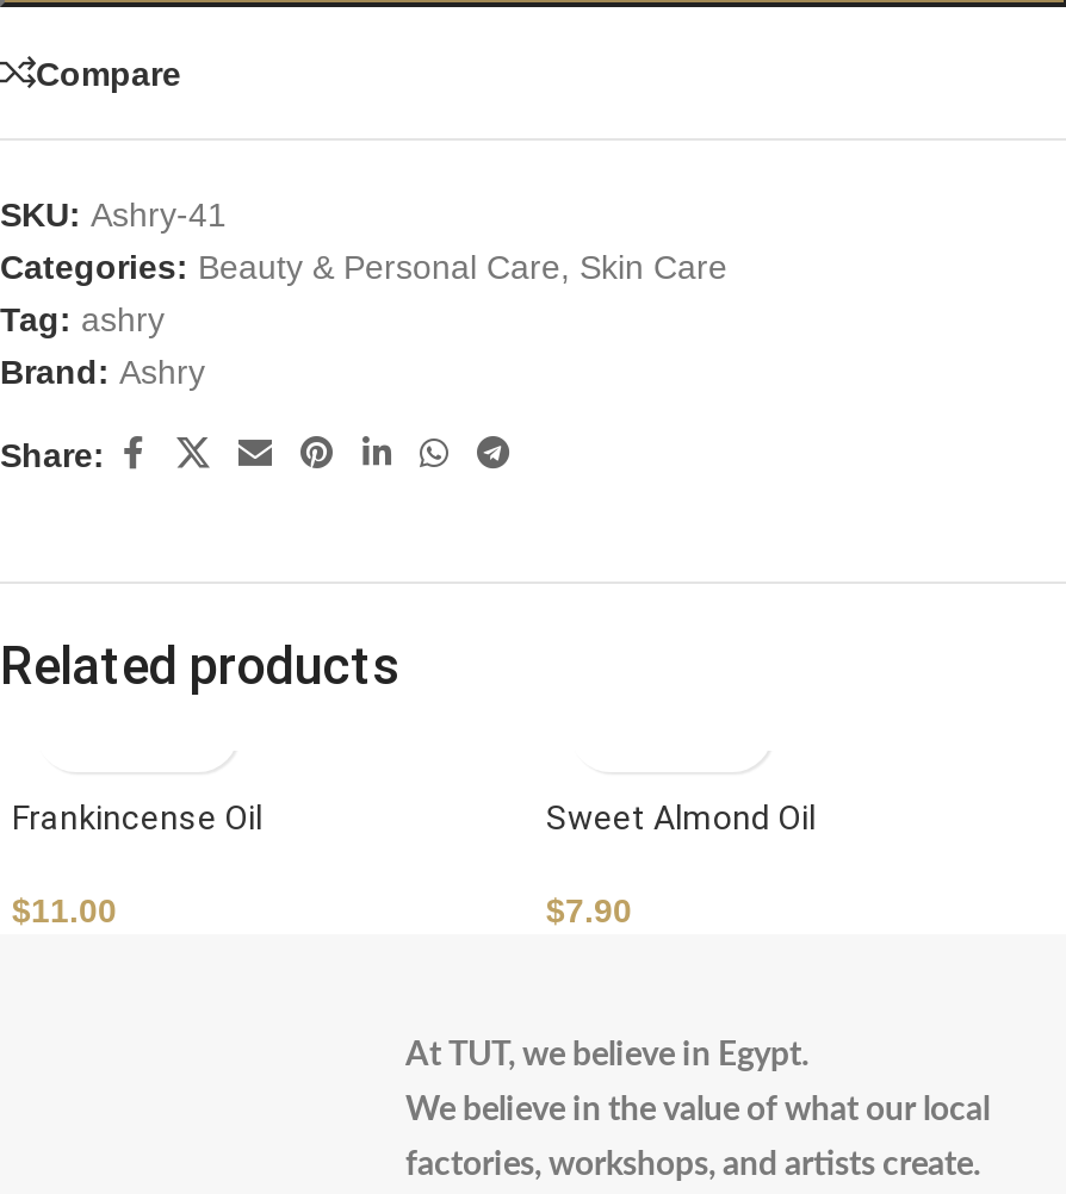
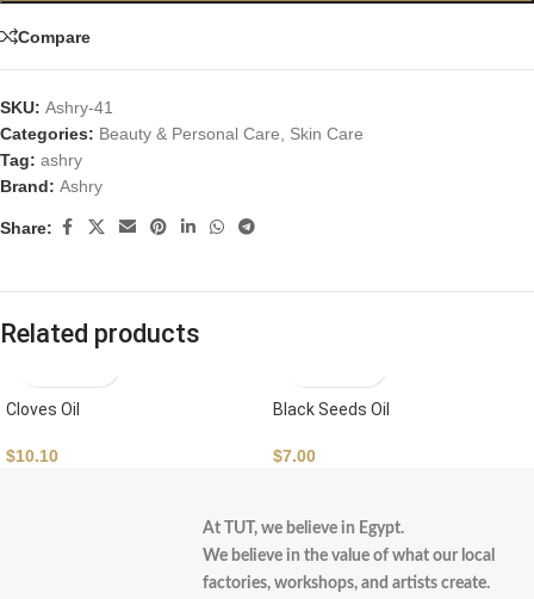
- Frankincense Oil
+ Cloves Oil

- Sweet Almond Oil
+ Black Seeds Oil

- $11.00
+ $10.10

- $7.90
+ $7.00
